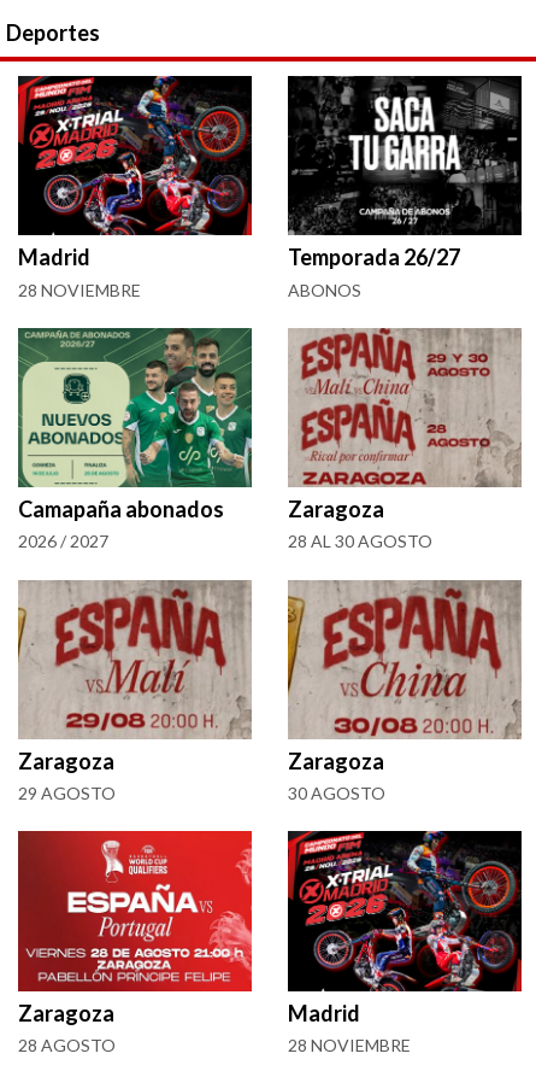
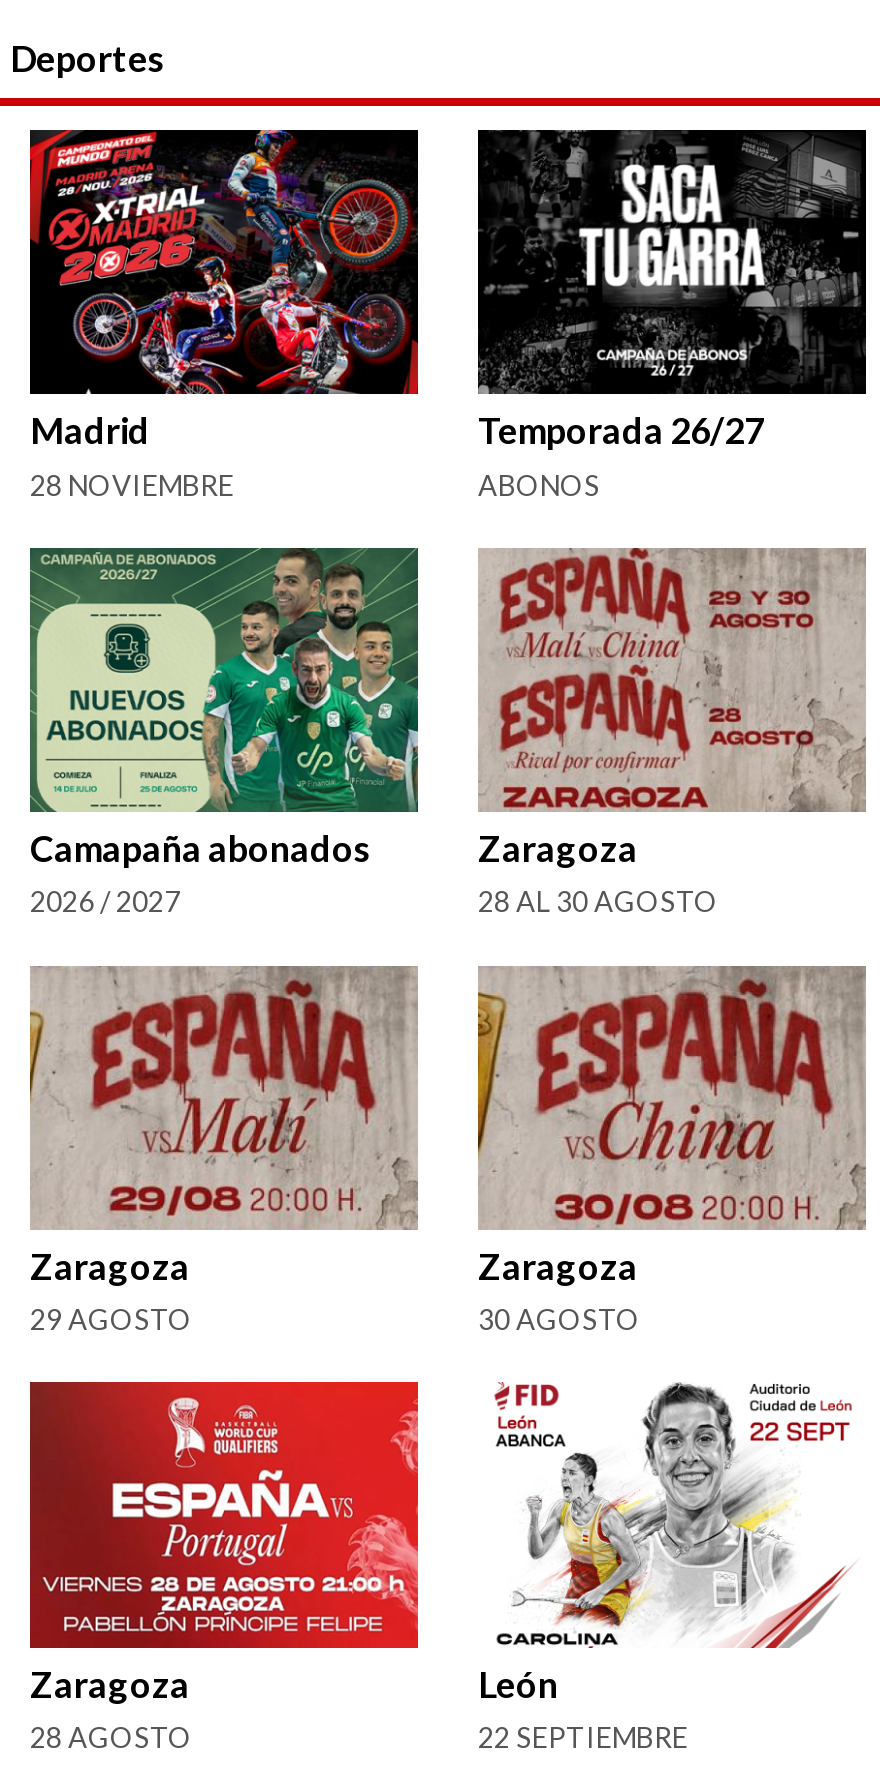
- [image]
- Madrid
- 28 NOVIEMBRE
+ [image]
+ León
+ 22 SEPTIEMBRE
